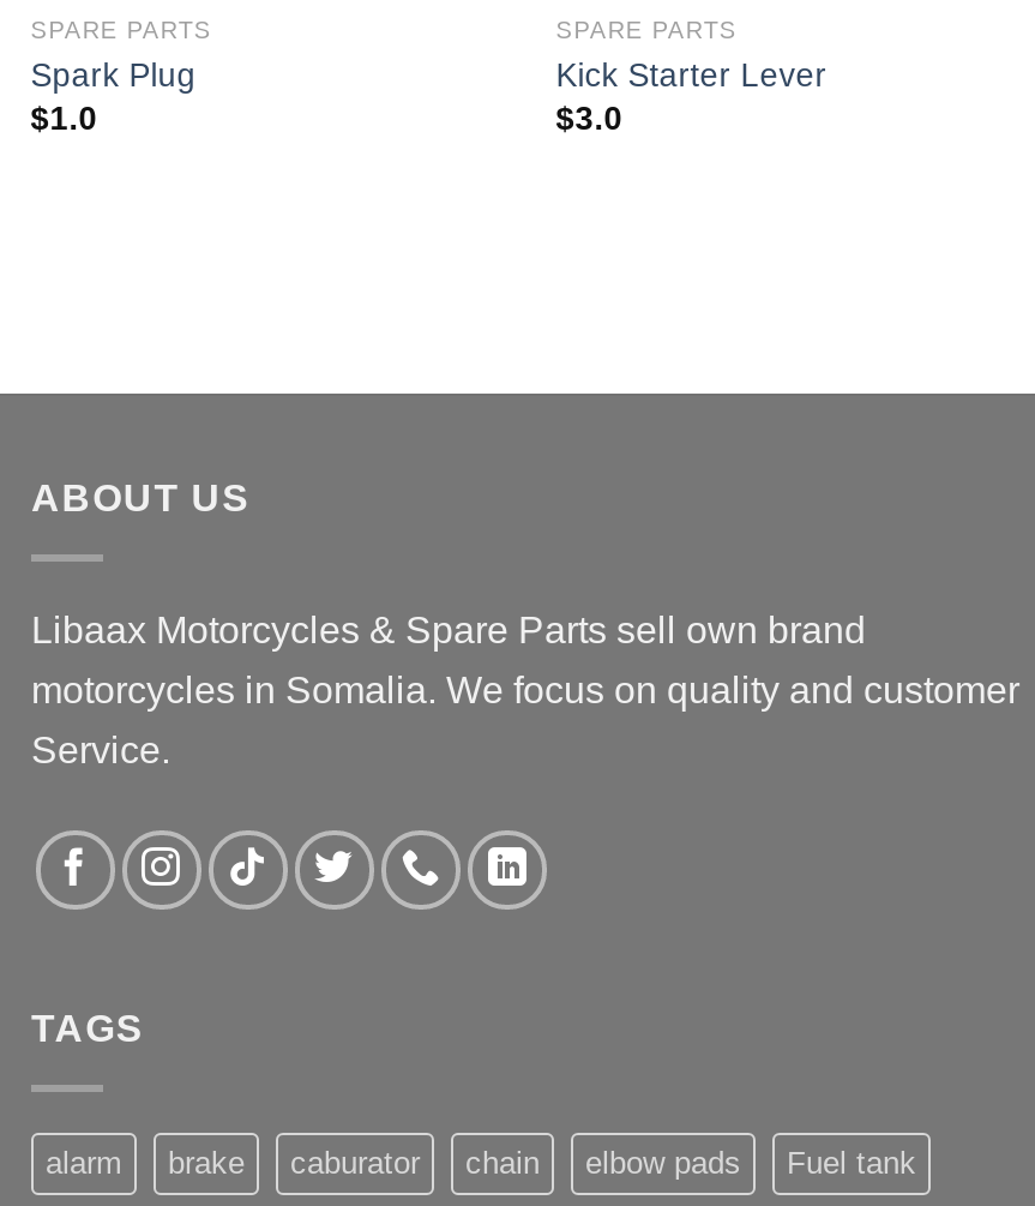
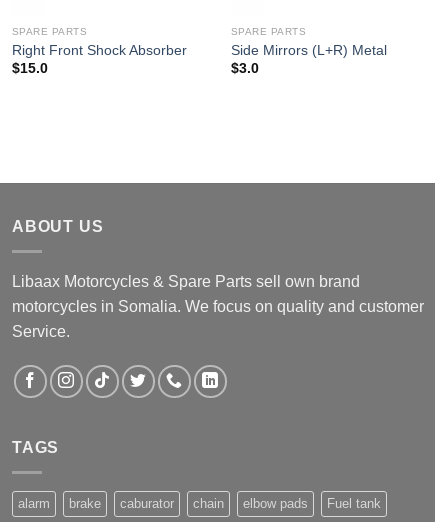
- Spark Plug
- $1.0
+ Right Front Shock Absorber
+ $15.0

- Kick Starter Lever
+ Side Mirrors (L+R) Metal
